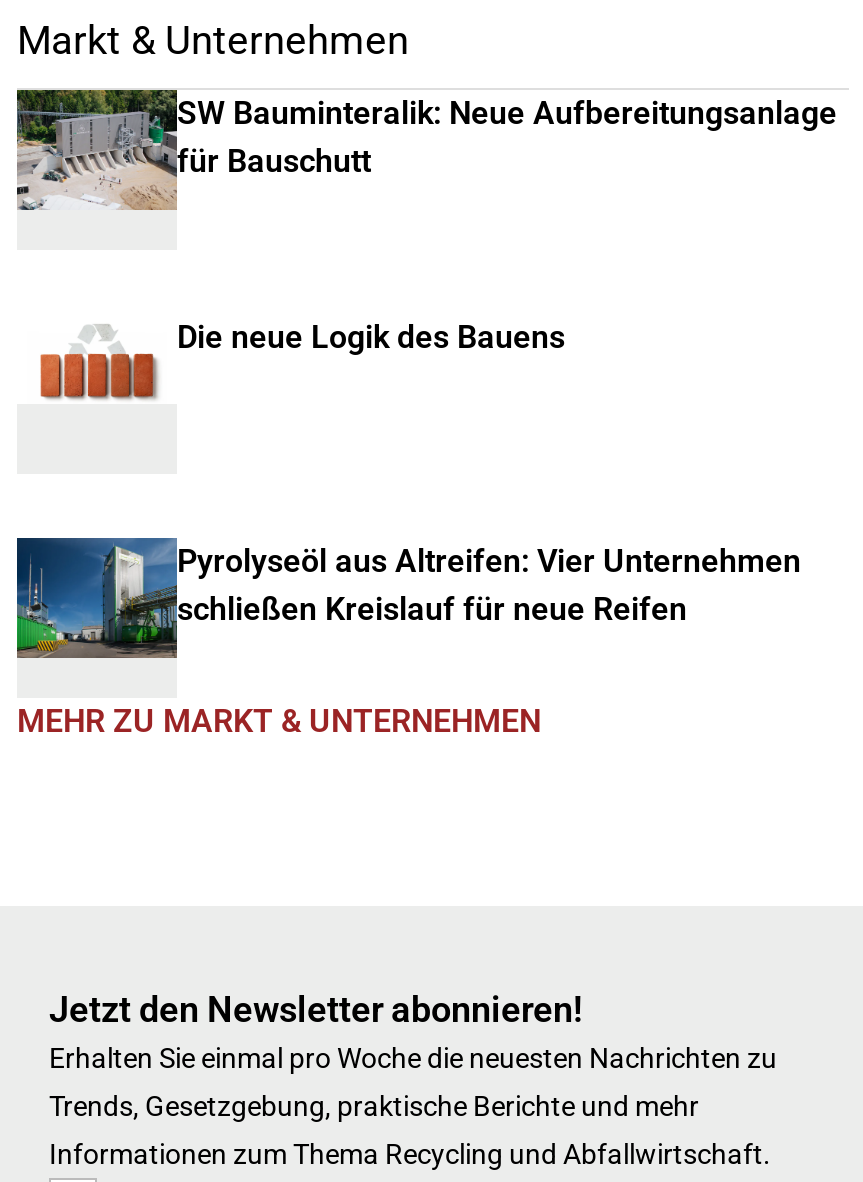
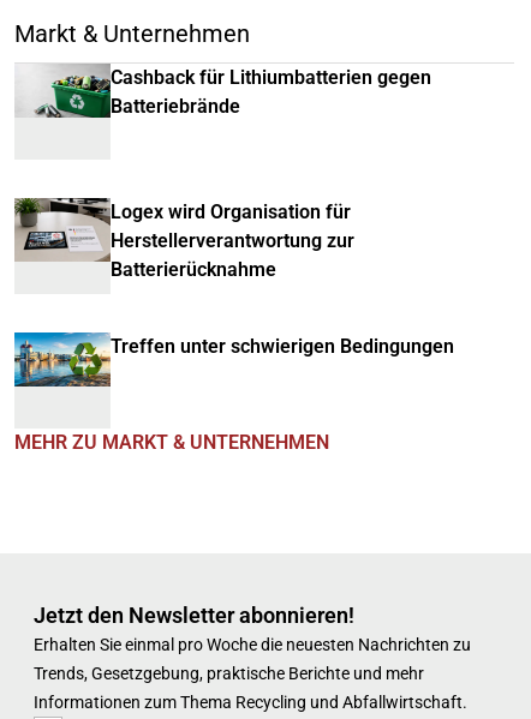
- [image]
- SW Bauminteralik: Neue Aufbereitungsanlage
- für Bauschutt
+ [image]
+ Cashback für Lithiumbatterien gegen
+ Batteriebrände

- [image]
- Die neue Logik des Bauens
+ [image]
+ Logex wird Organisation für
+ Herstellerverantwortung zur
+ Batterierücknahme

- [image]
- Pyrolyseöl aus Altreifen: Vier Unternehmen
- schließen Kreislauf für neue Reifen
+ [image]
+ Treffen unter schwierigen Bedingungen
